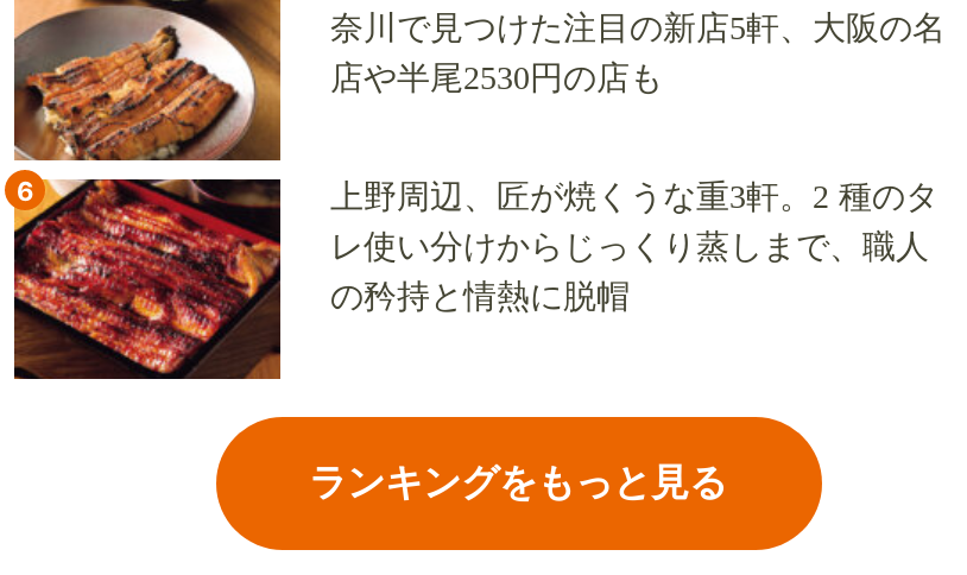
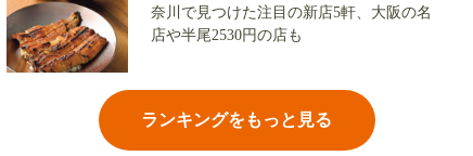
- [image]
- 6
- 上野周辺、匠が焼くうな重3軒。2 種のタ
- レ使い分けからじっくり蒸しまで、職人
- の矜持と情熱に脱帽
